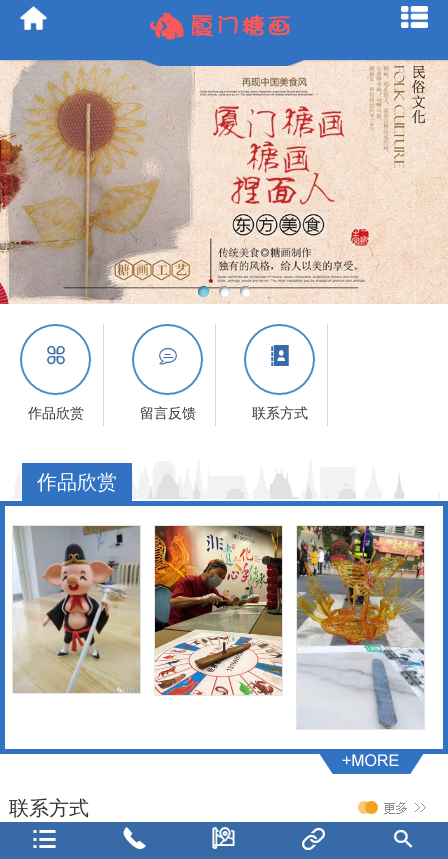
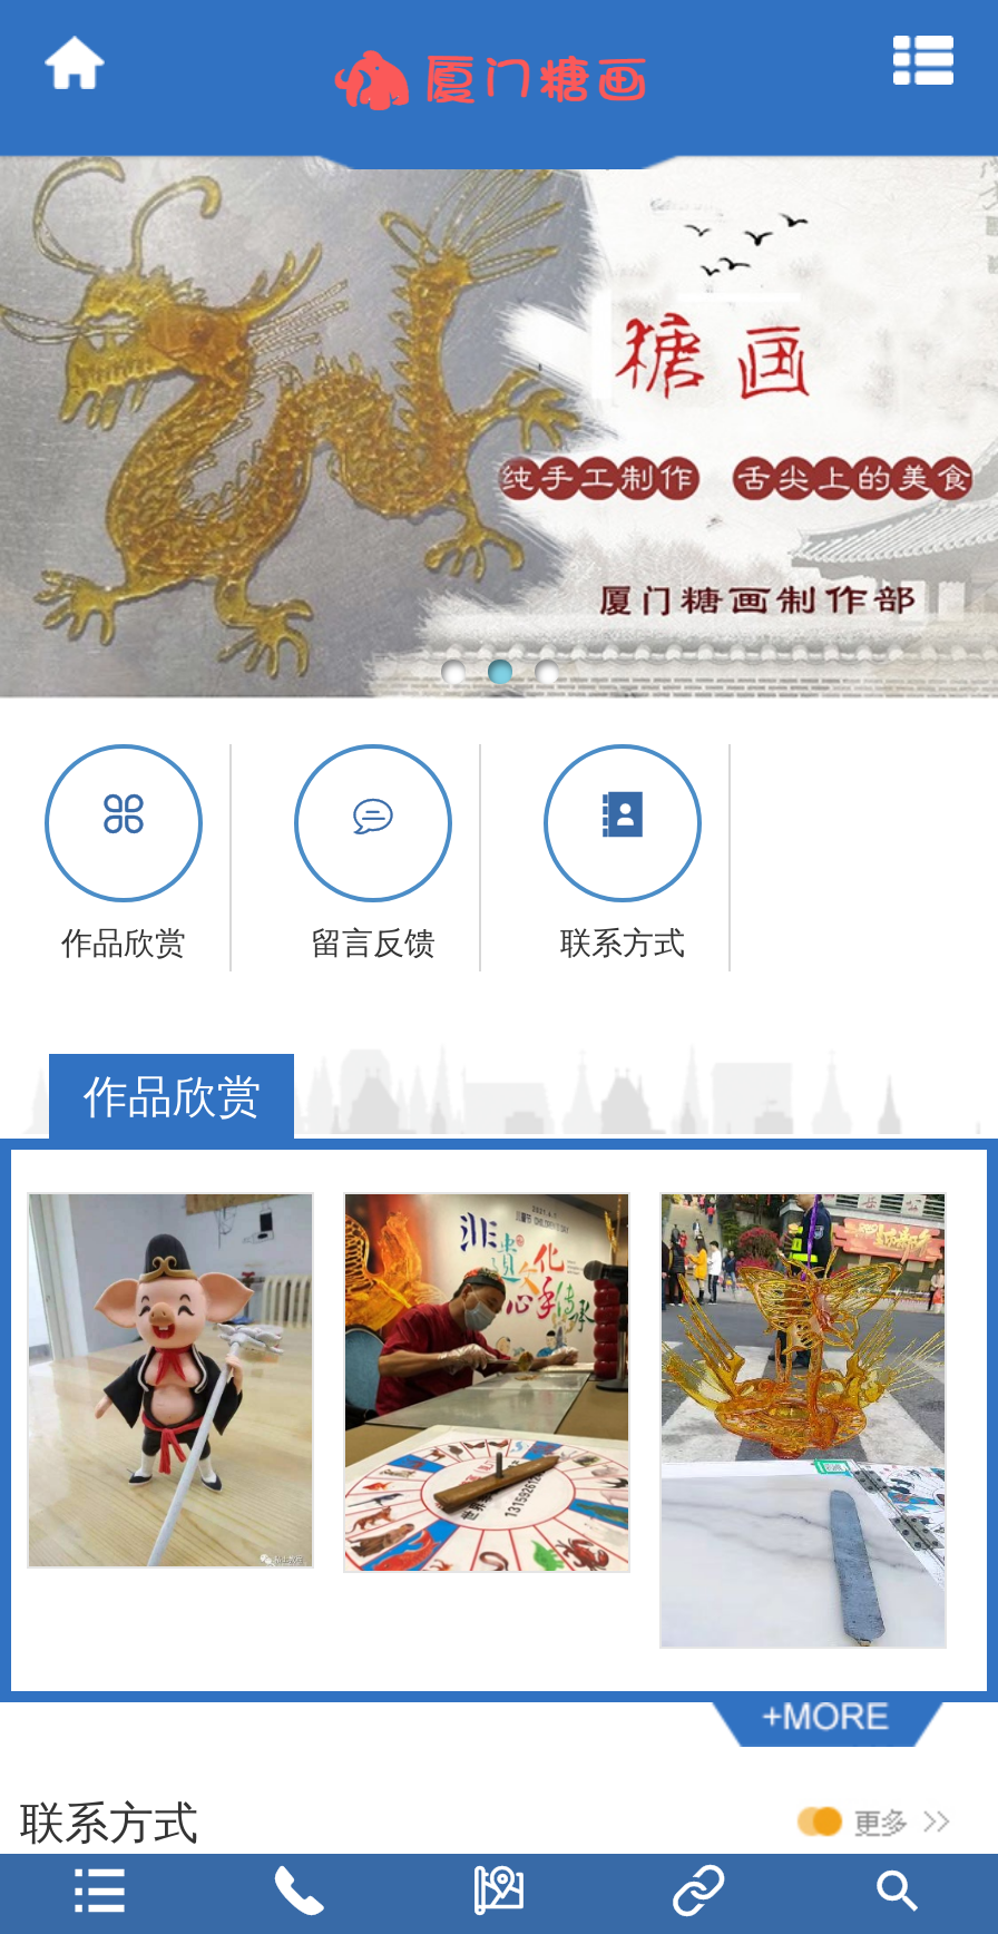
- [image]
+ [image]
